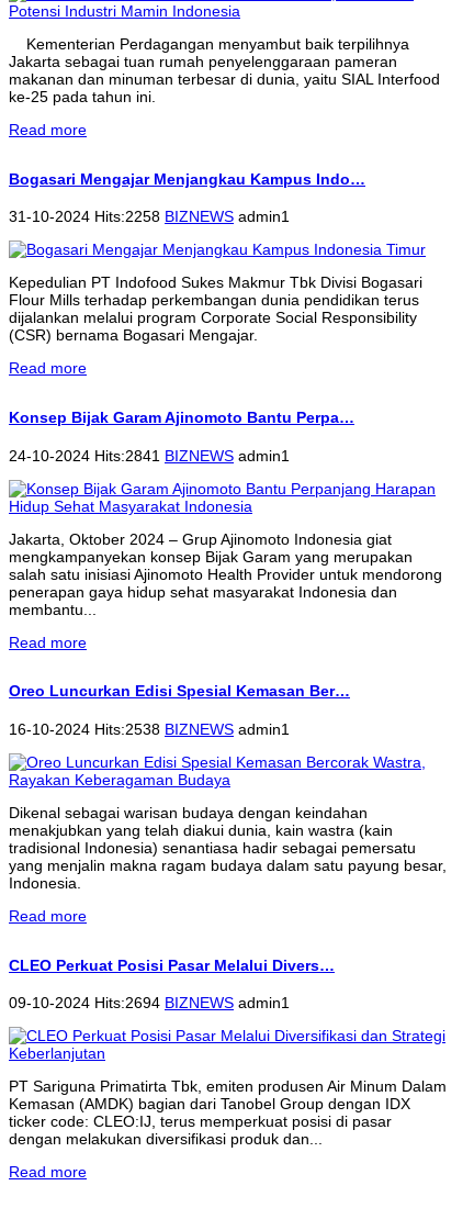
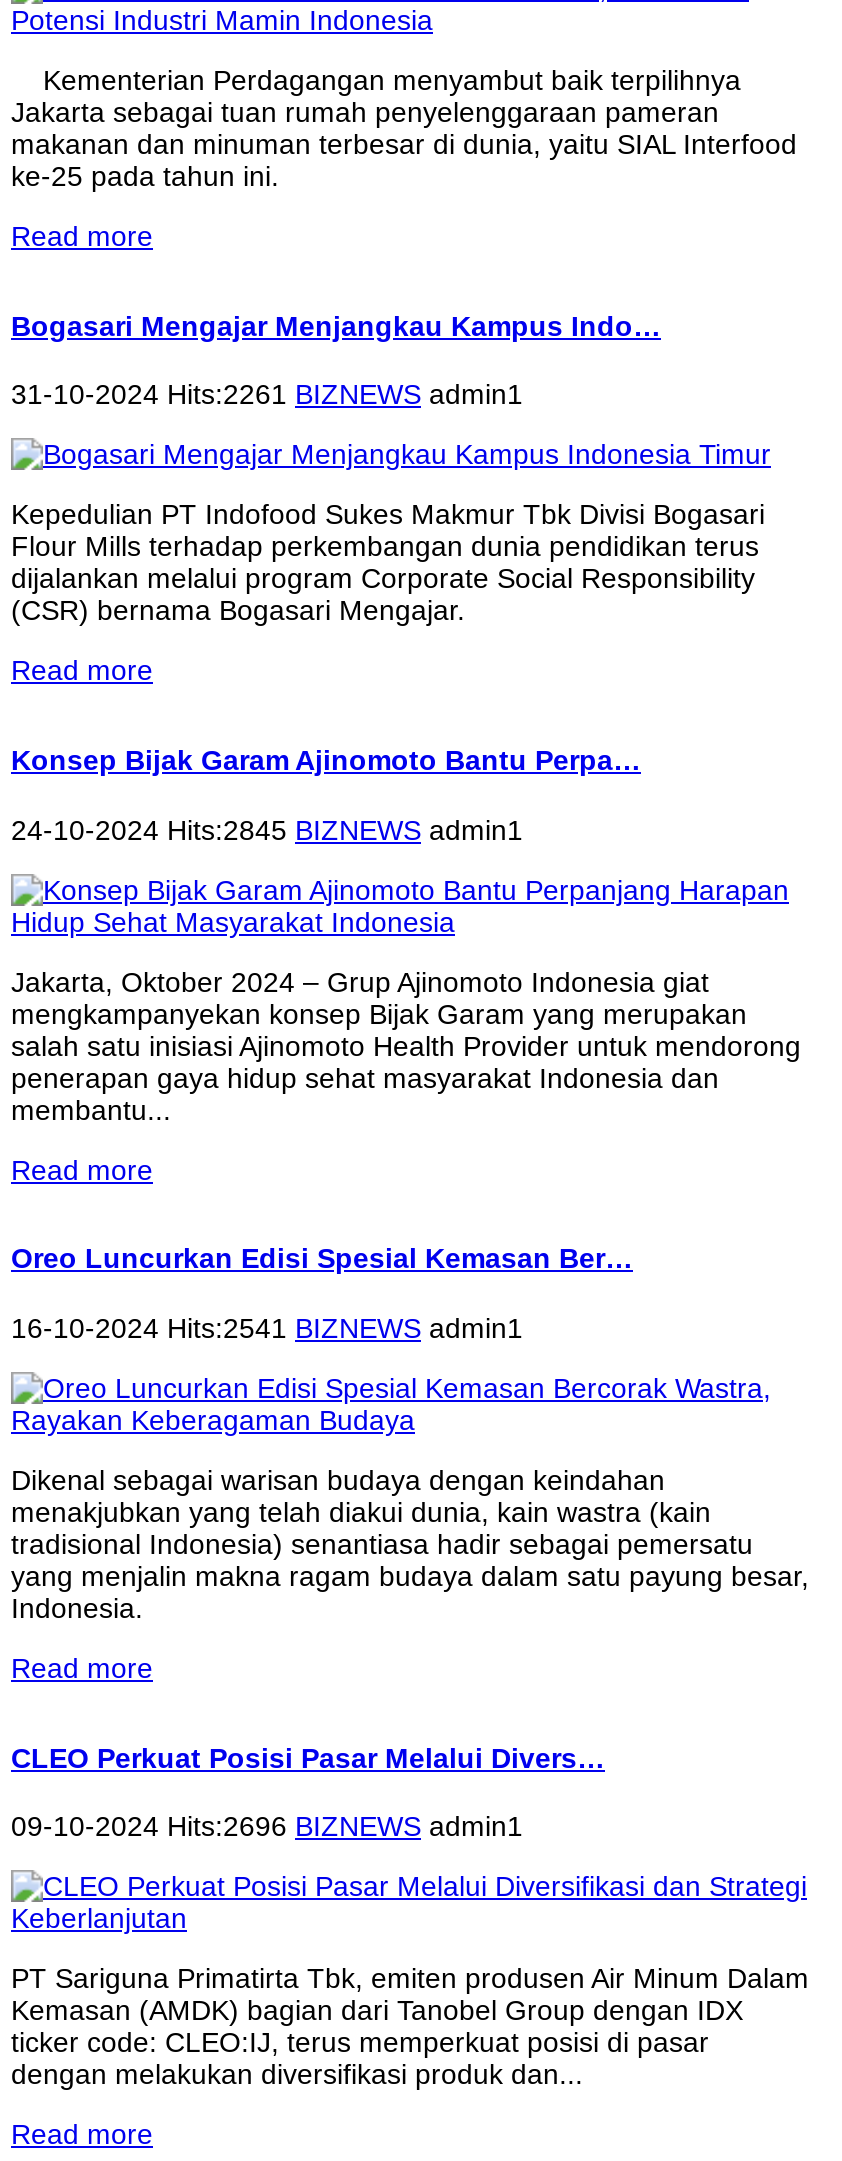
- 31-10-2024 Hits:2258 BIZNEWS admin1
+ 31-10-2024 Hits:2261 BIZNEWS admin1

- 24-10-2024 Hits:2841 BIZNEWS admin1
+ 24-10-2024 Hits:2845 BIZNEWS admin1

- 16-10-2024 Hits:2538 BIZNEWS admin1
+ 16-10-2024 Hits:2541 BIZNEWS admin1

- 09-10-2024 Hits:2694 BIZNEWS admin1
+ 09-10-2024 Hits:2696 BIZNEWS admin1
